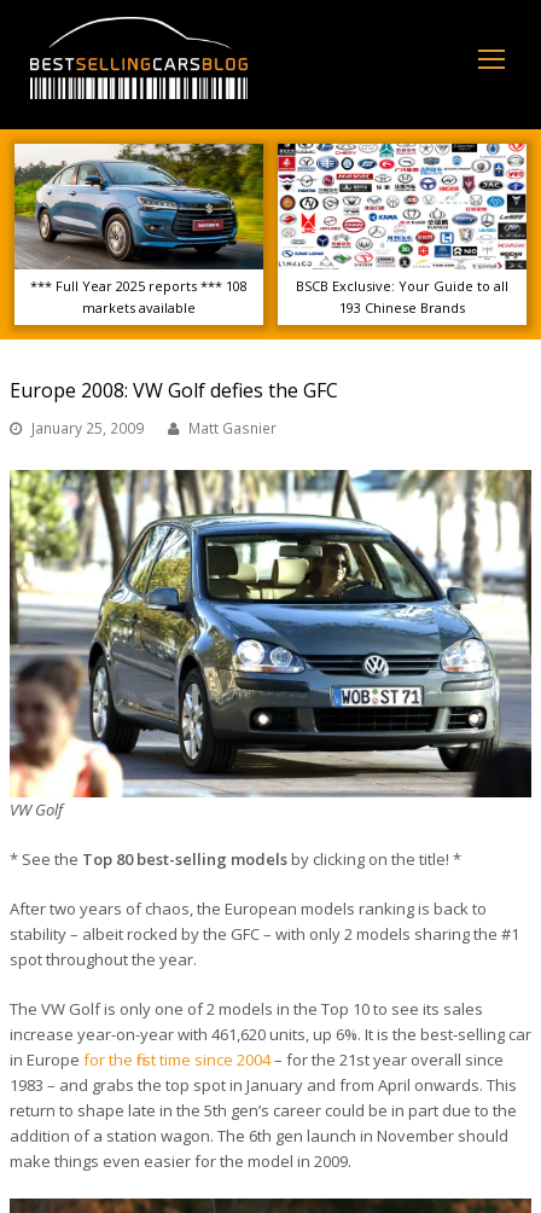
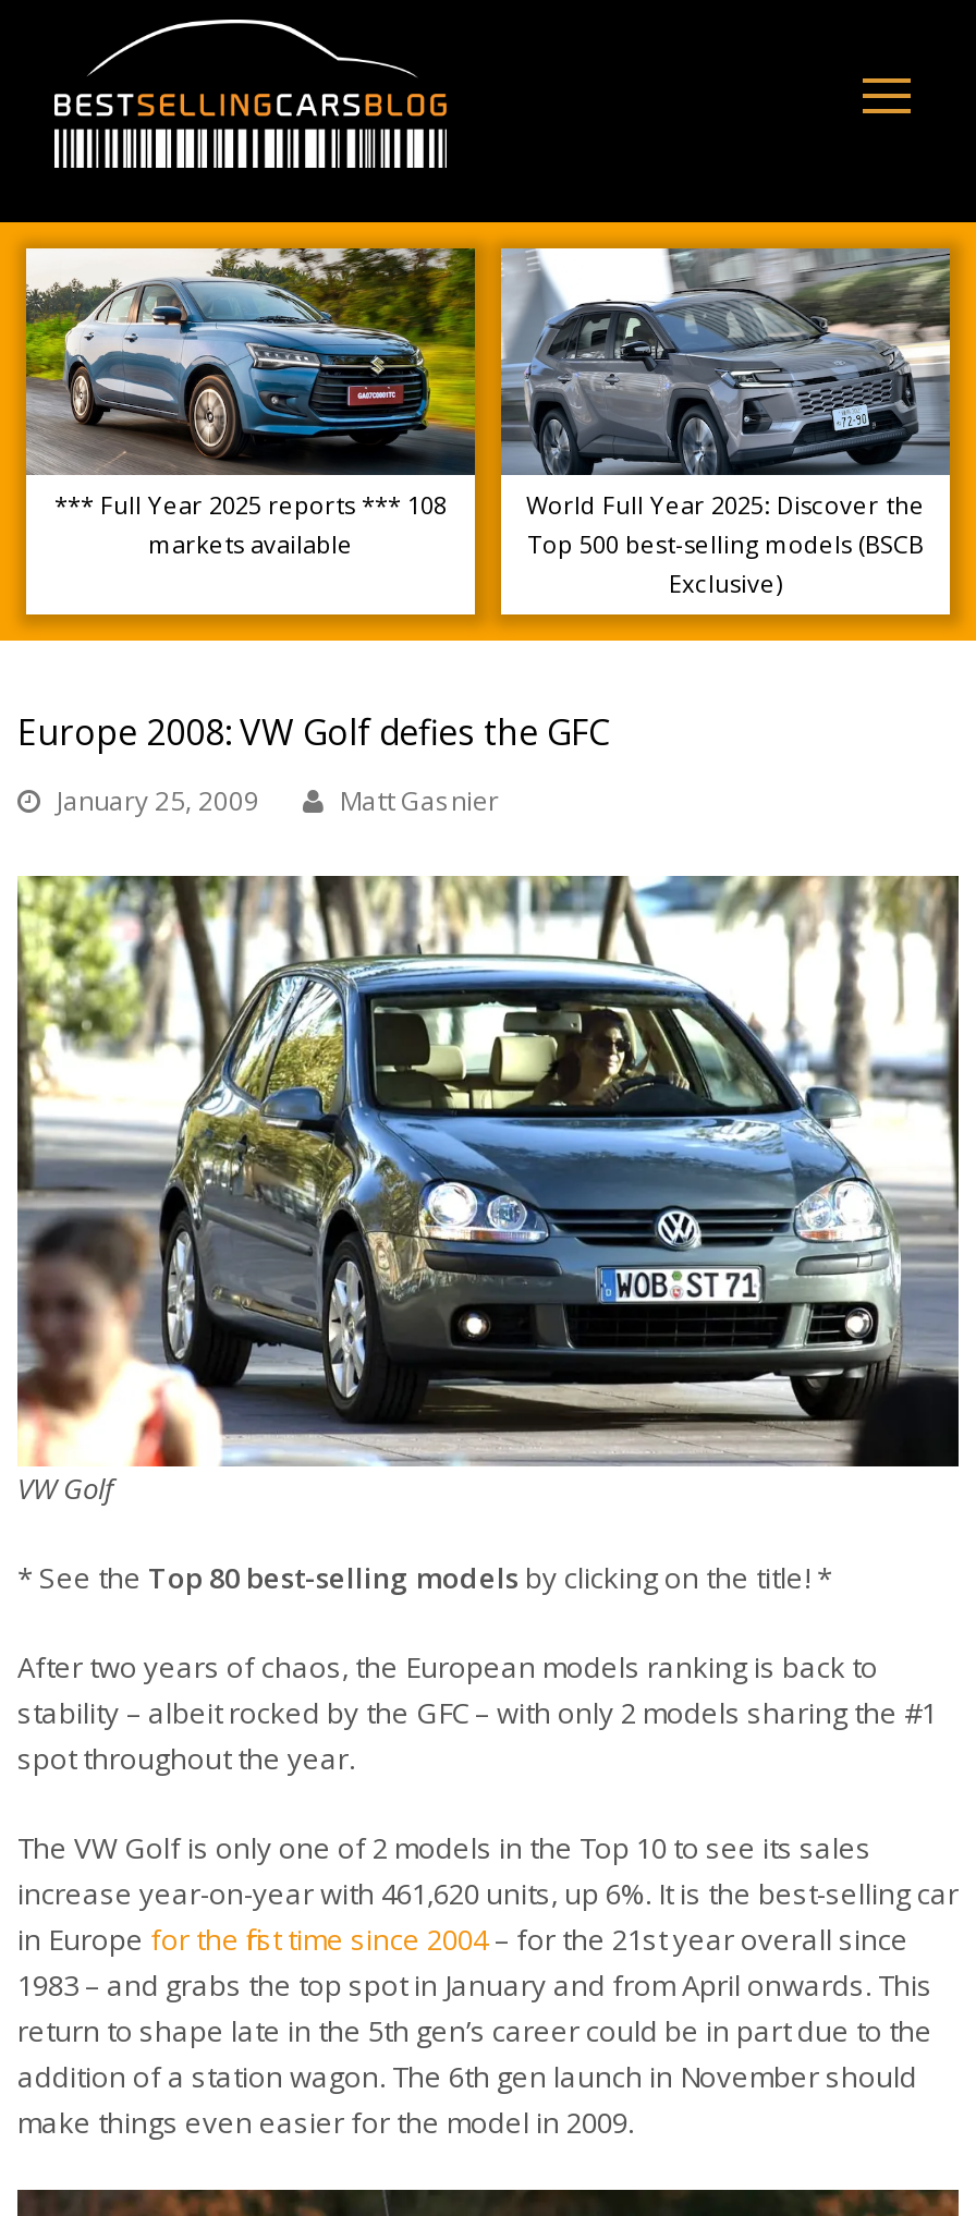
- [image]
- BSCB Exclusive: Your Guide to all
- 193 Chinese Brands
+ [image]
+ World Full Year 2025: Discover the
+ Top 500 best-selling models (BSCB
+ Exclusive)
